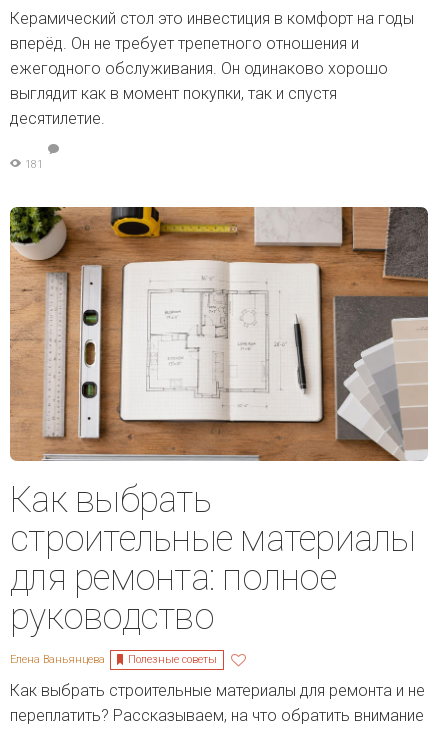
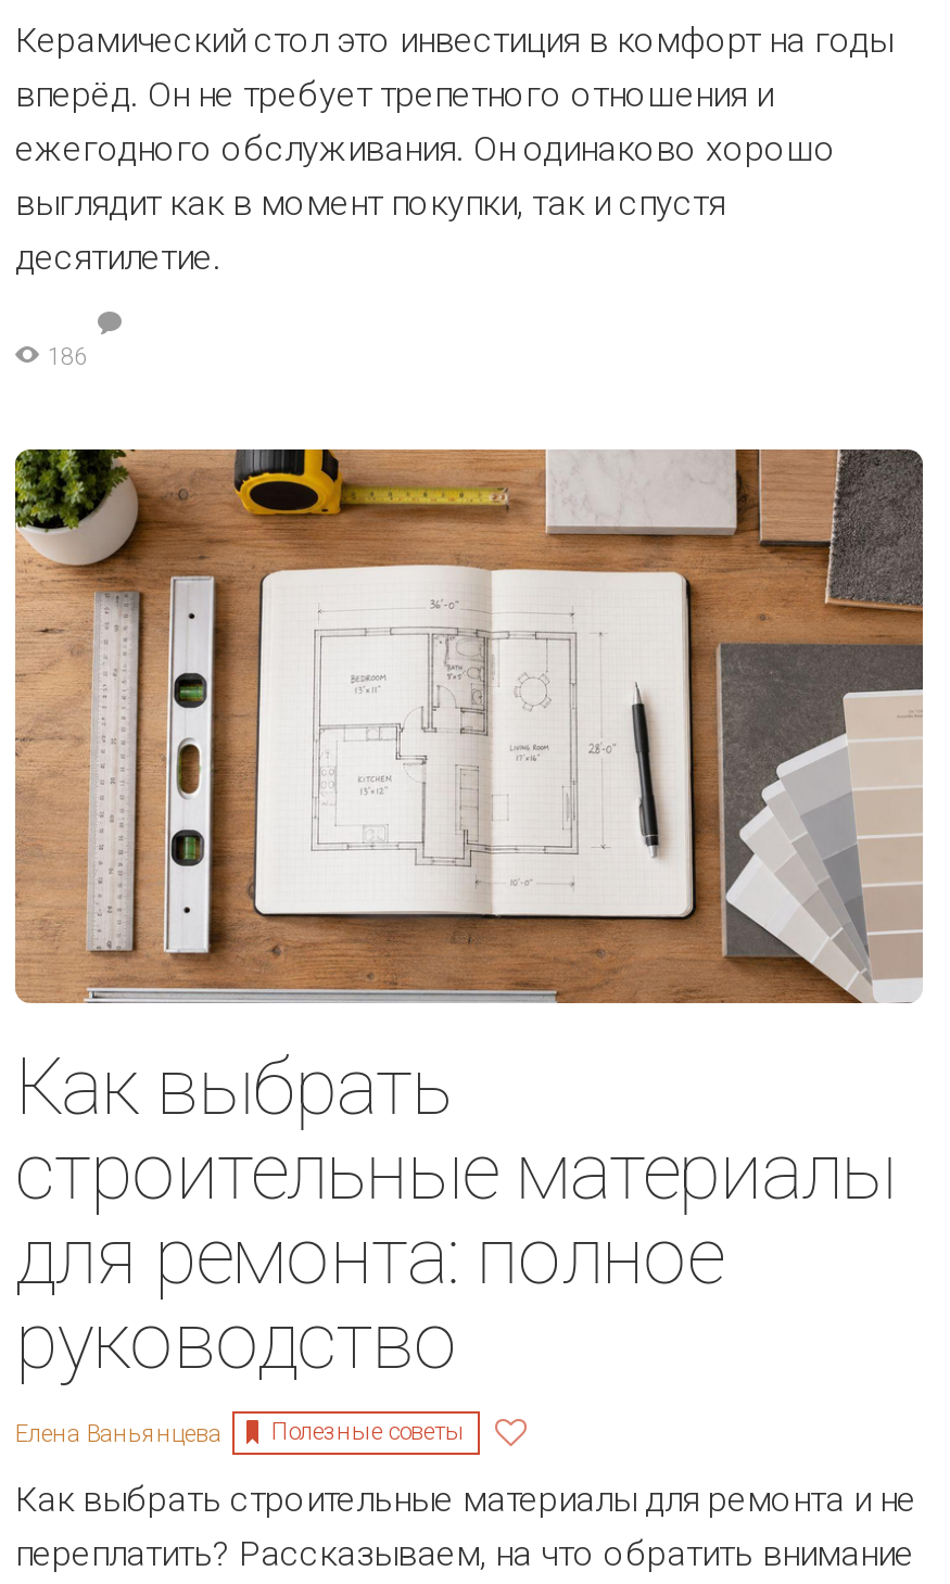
- 181
+ 186
